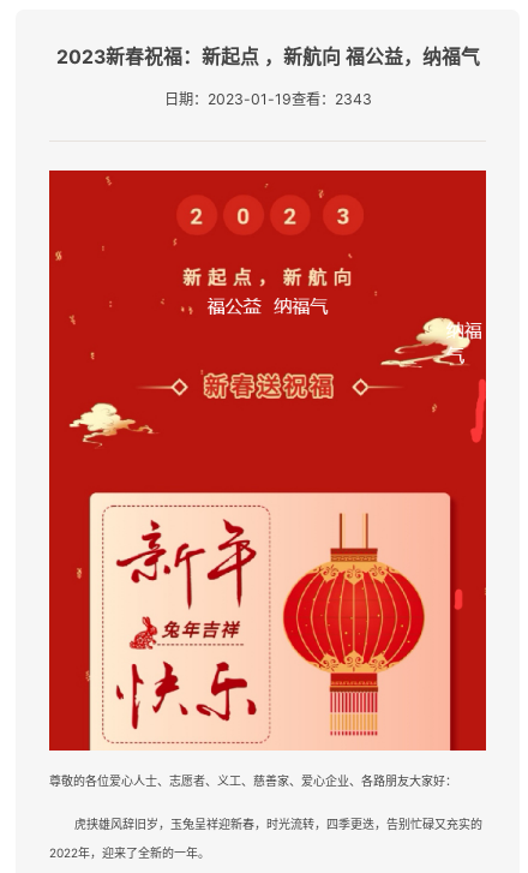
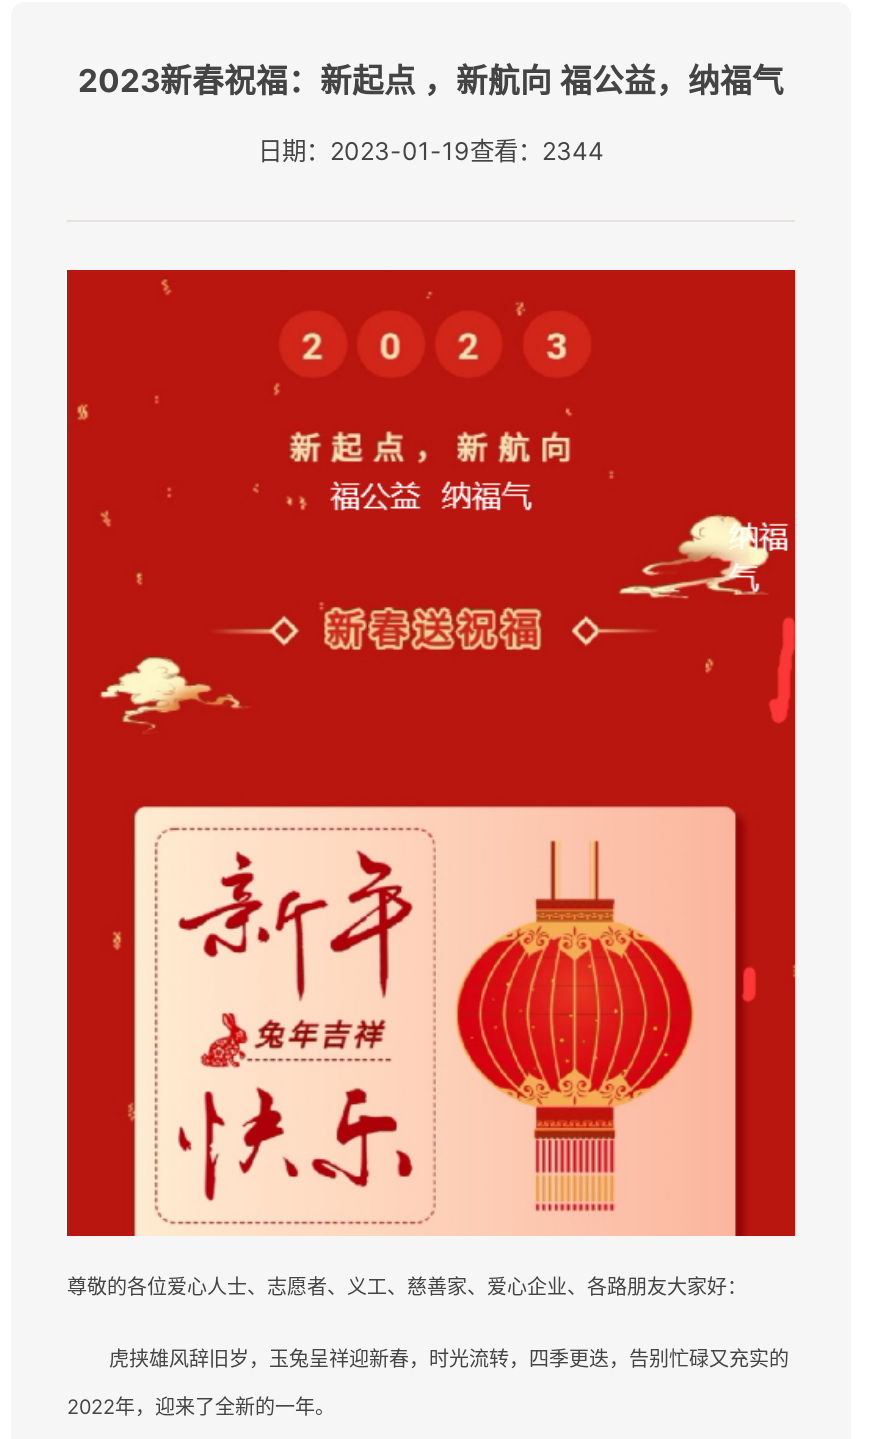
- 日期：2023-01-19查看：2343
+ 日期：2023-01-19查看：2344
